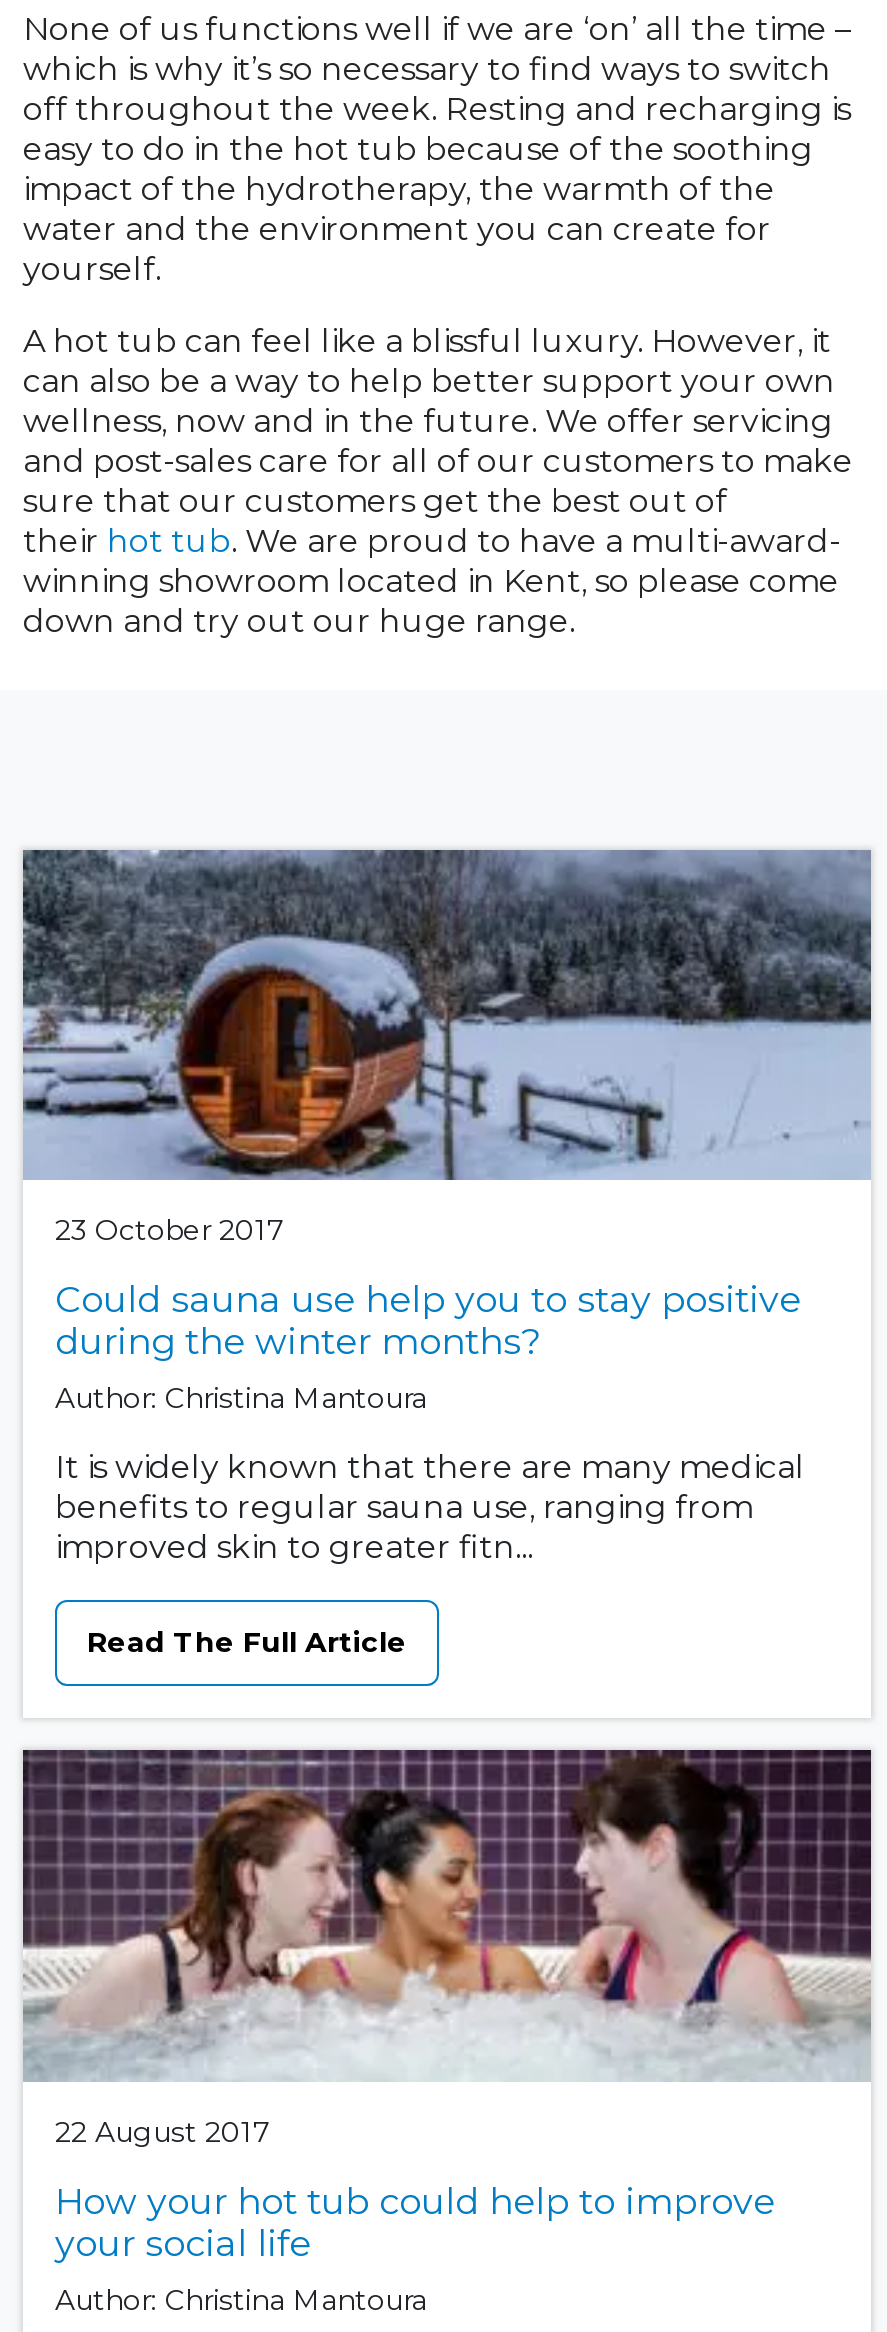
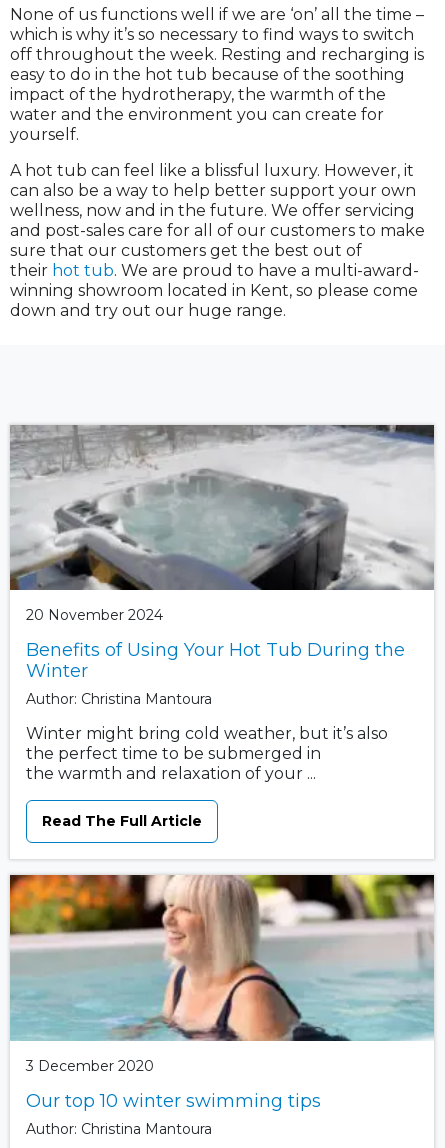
- [image]
- 23 October 2017
+ [image]
+ 20 November 2024

- Could sauna use help you to stay positive
- during the winter months?
+ Benefits of Using Your Hot Tub During the
+ Winter

- It is widely known that there are many medical
- benefits to regular sauna use, ranging from
- improved skin to greater fitn...
+ Winter might bring cold weather, but it’s also
+ the perfect time to be submerged in
+ the warmth and relaxation of your ...

- [image]
- 22 August 2017
+ [image]
+ 3 December 2020

- How your hot tub could help to improve
- your social life
+ Our top 10 winter swimming tips
